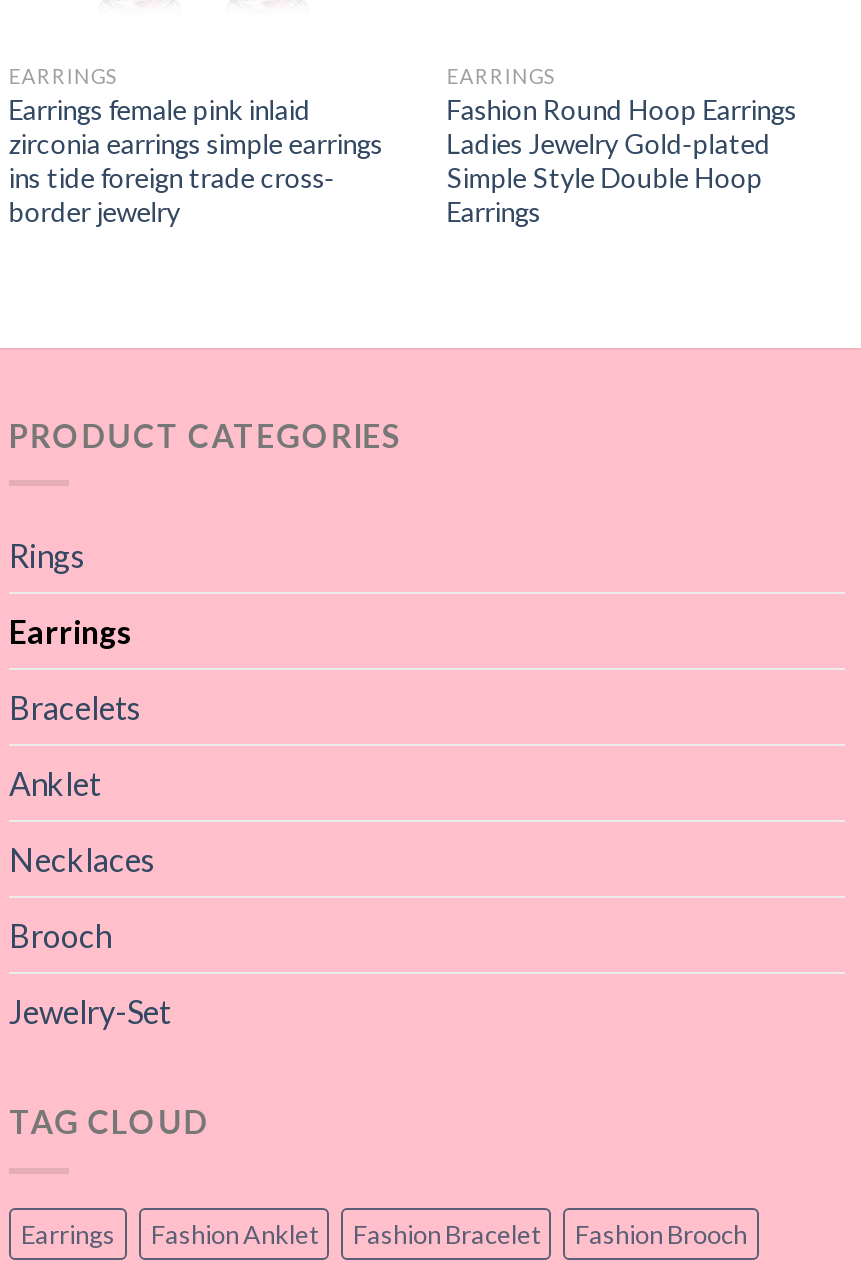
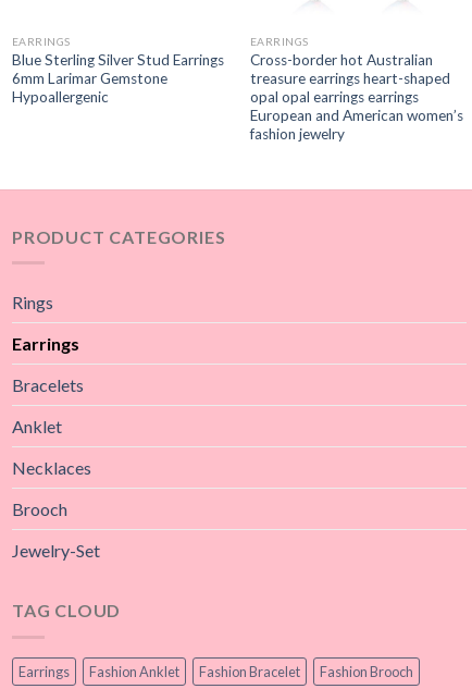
- Earrings female pink inlaid
- zirconia earrings simple earrings
- ins tide foreign trade cross-
- border jewelry
+ Blue Sterling Silver Stud Earrings
+ 6mm Larimar Gemstone
+ Hypoallergenic

- Fashion Round Hoop Earrings
- Ladies Jewelry Gold-plated
- Simple Style Double Hoop
- Earrings
+ Cross-border hot Australian
+ treasure earrings heart-shaped
+ opal opal earrings earrings
+ European and American women’s
+ fashion jewelry
